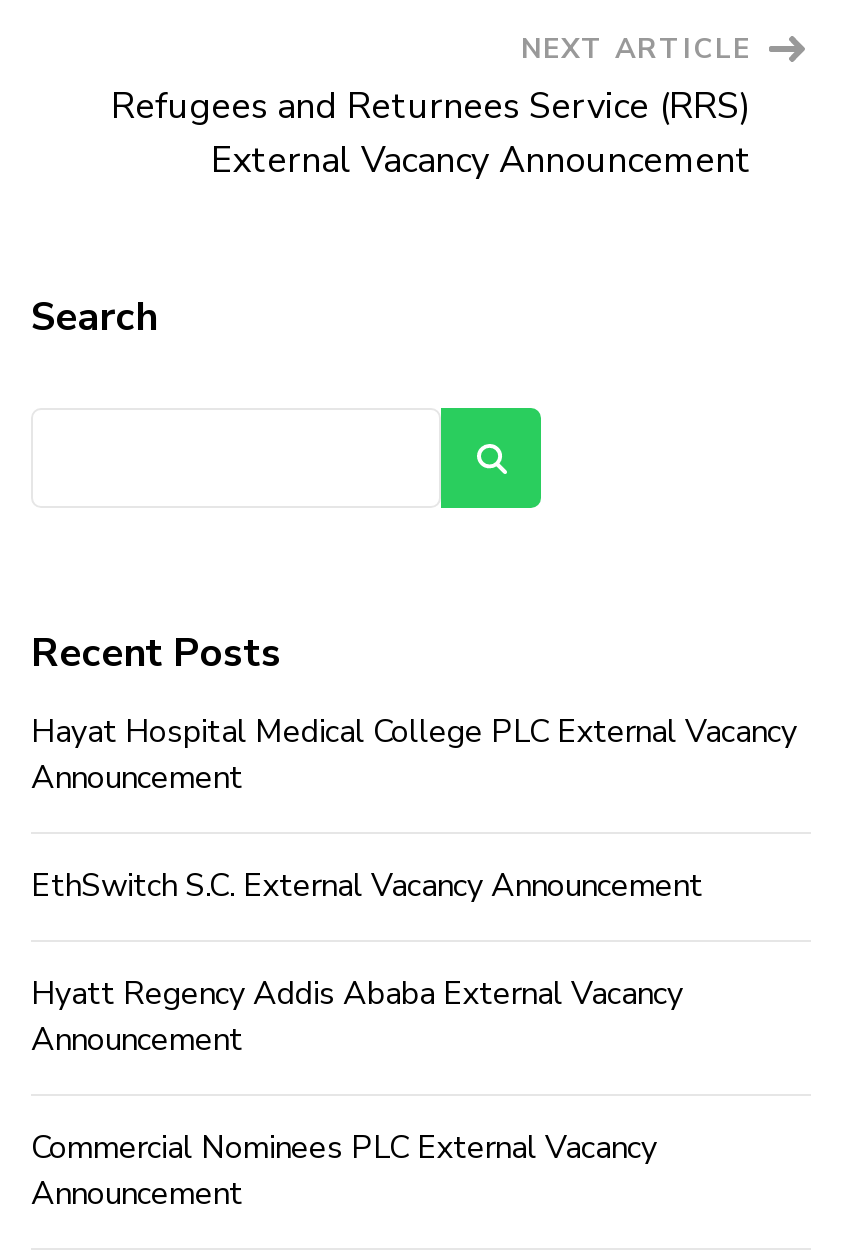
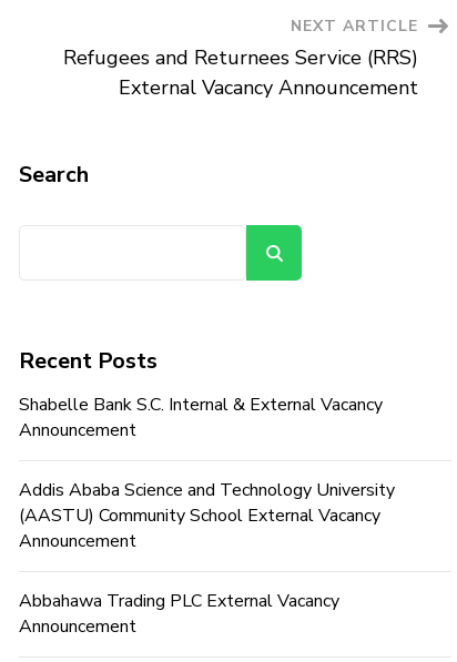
- Hayat Hospital Medical College PLC External Vacancy
+ Shabelle Bank S.C. Internal & External Vacancy

- EthSwitch S.C. External Vacancy Announcement
- Hyatt Regency Addis Ababa External Vacancy
+ Addis Ababa Science and Technology University
+ (AASTU) Community School External Vacancy

- Commercial Nominees PLC External Vacancy
+ Abbahawa Trading PLC External Vacancy
